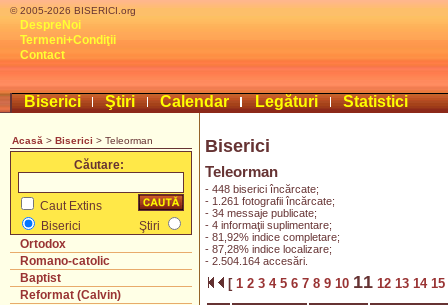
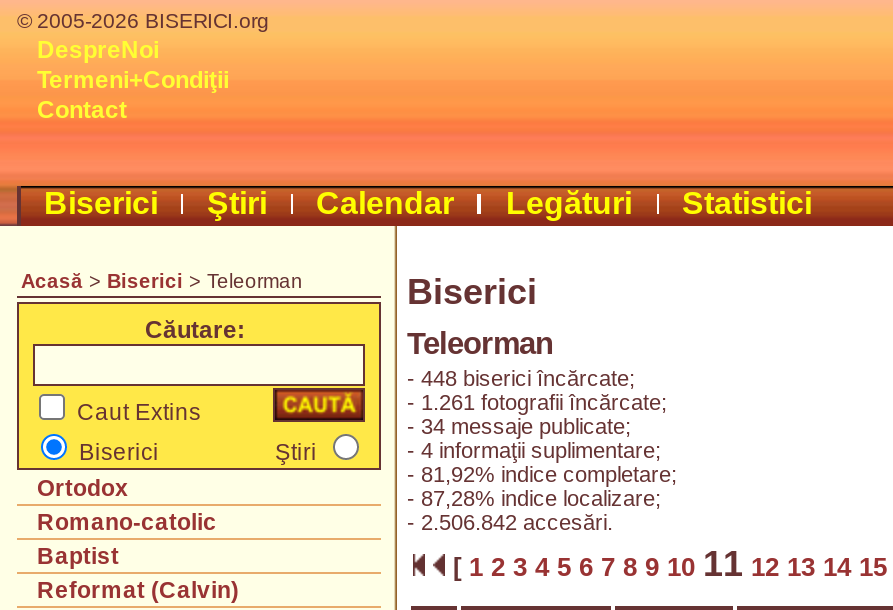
- - 2.504.164 accesări.
+ - 2.506.842 accesări.
